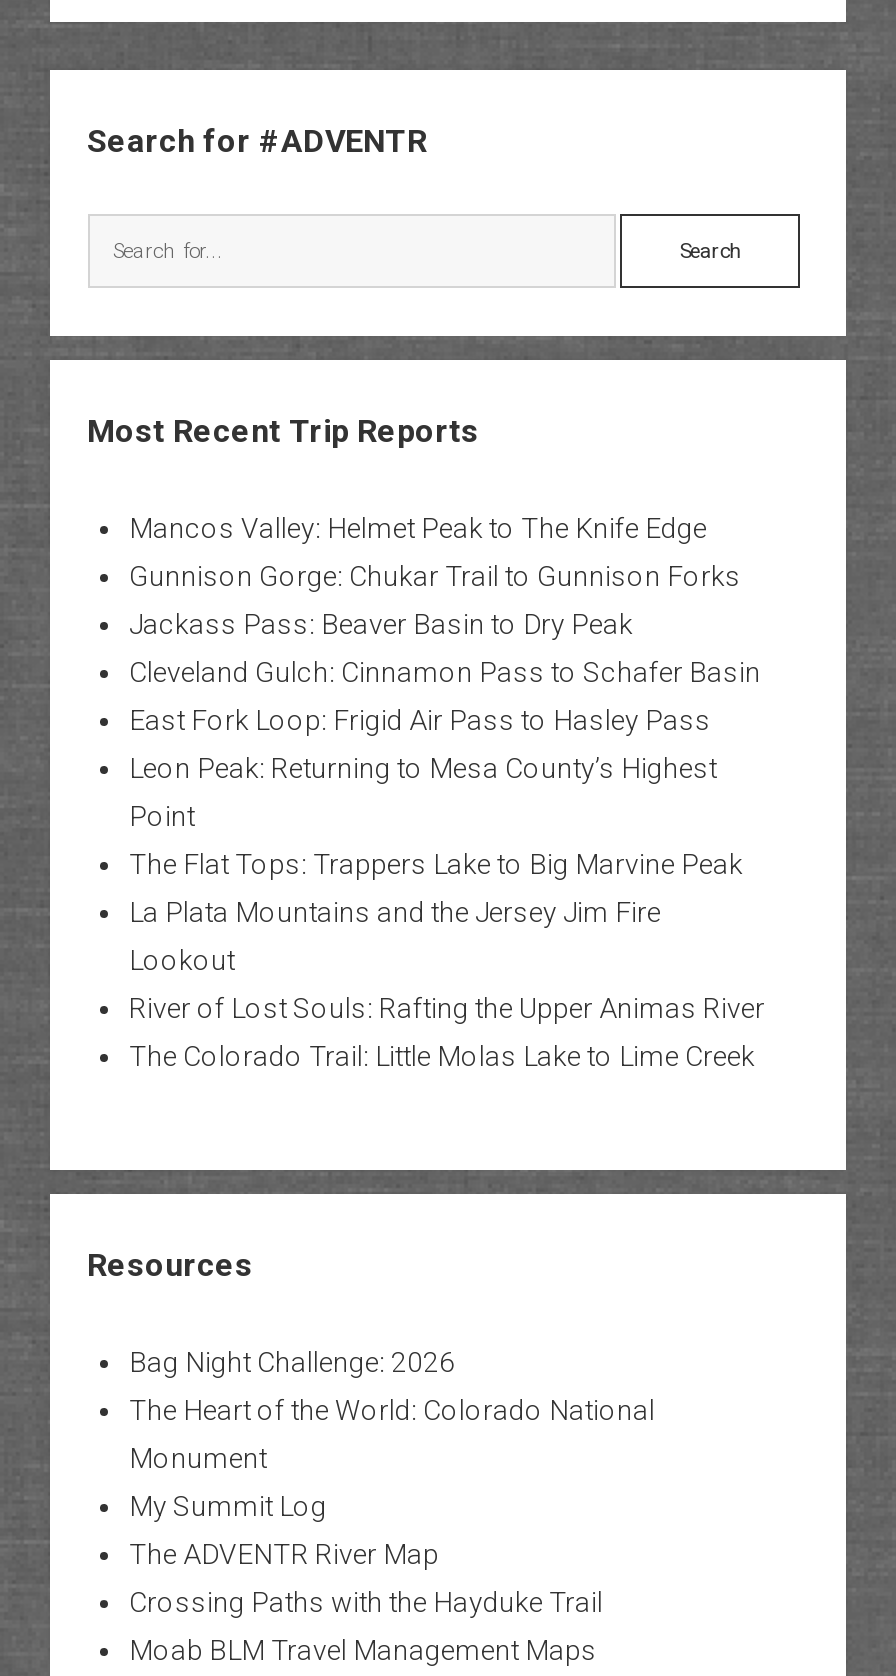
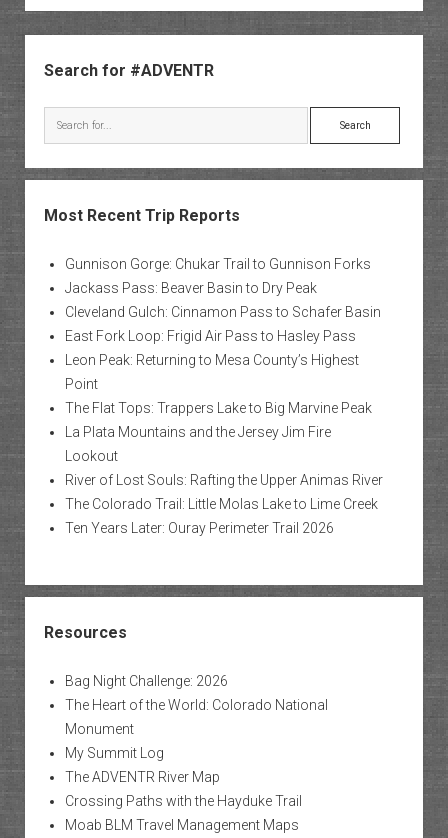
- Mancos Valley: Helmet Peak to The Knife Edge

moved up: Gunnison Gorge: Chukar Trail to Gunnison Forks | Jackass Pass: Beaver Basin to Dry Peak | Cleveland Gulch: Cinnamon Pass to Schafer Basin | ... | River of Lost Souls: Rafting the Upper Animas River | The Colorado Trail: Little Molas Lake to Lime Creek

+ Ten Years Later: Ouray Perimeter Trail 2026
